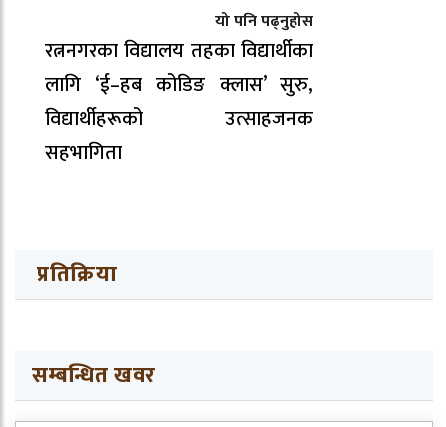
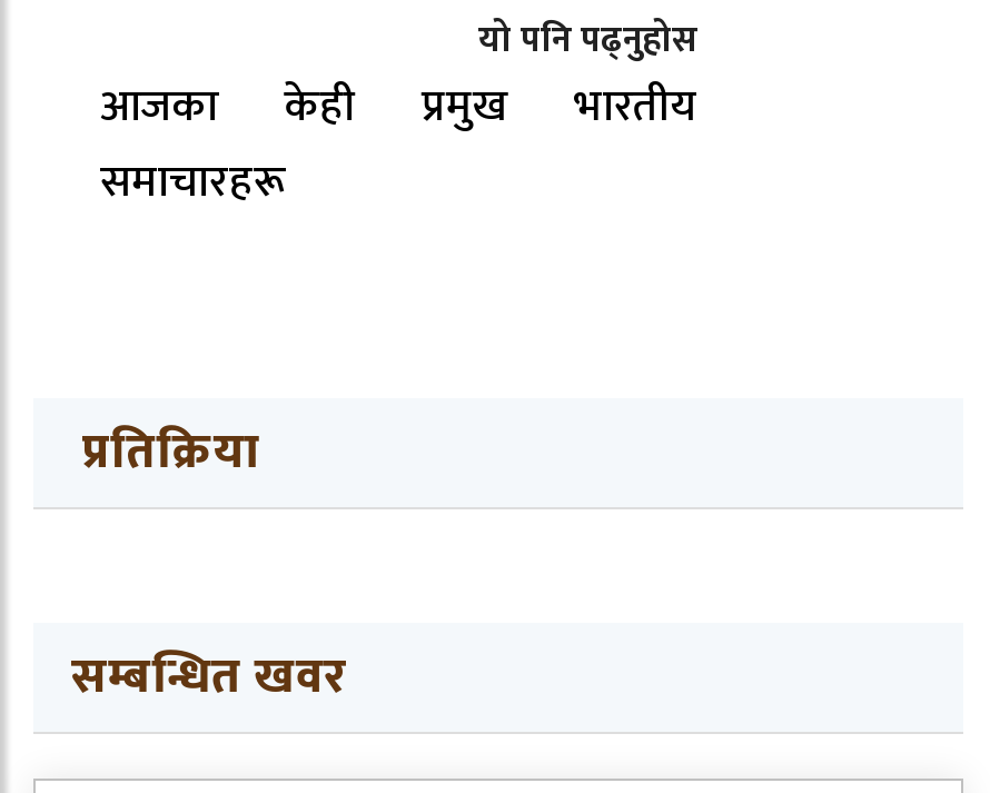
- रत्ननगरका विद्यालय तहका विद्यार्थीका
- लागि ‘ई–हब कोडिङ क्लास’ सुरु,
- विद्यार्थीहरूको उत्साहजनक
- सहभागिता
+ आजका केही प्रमुख भारतीय
+ समाचारहरू
